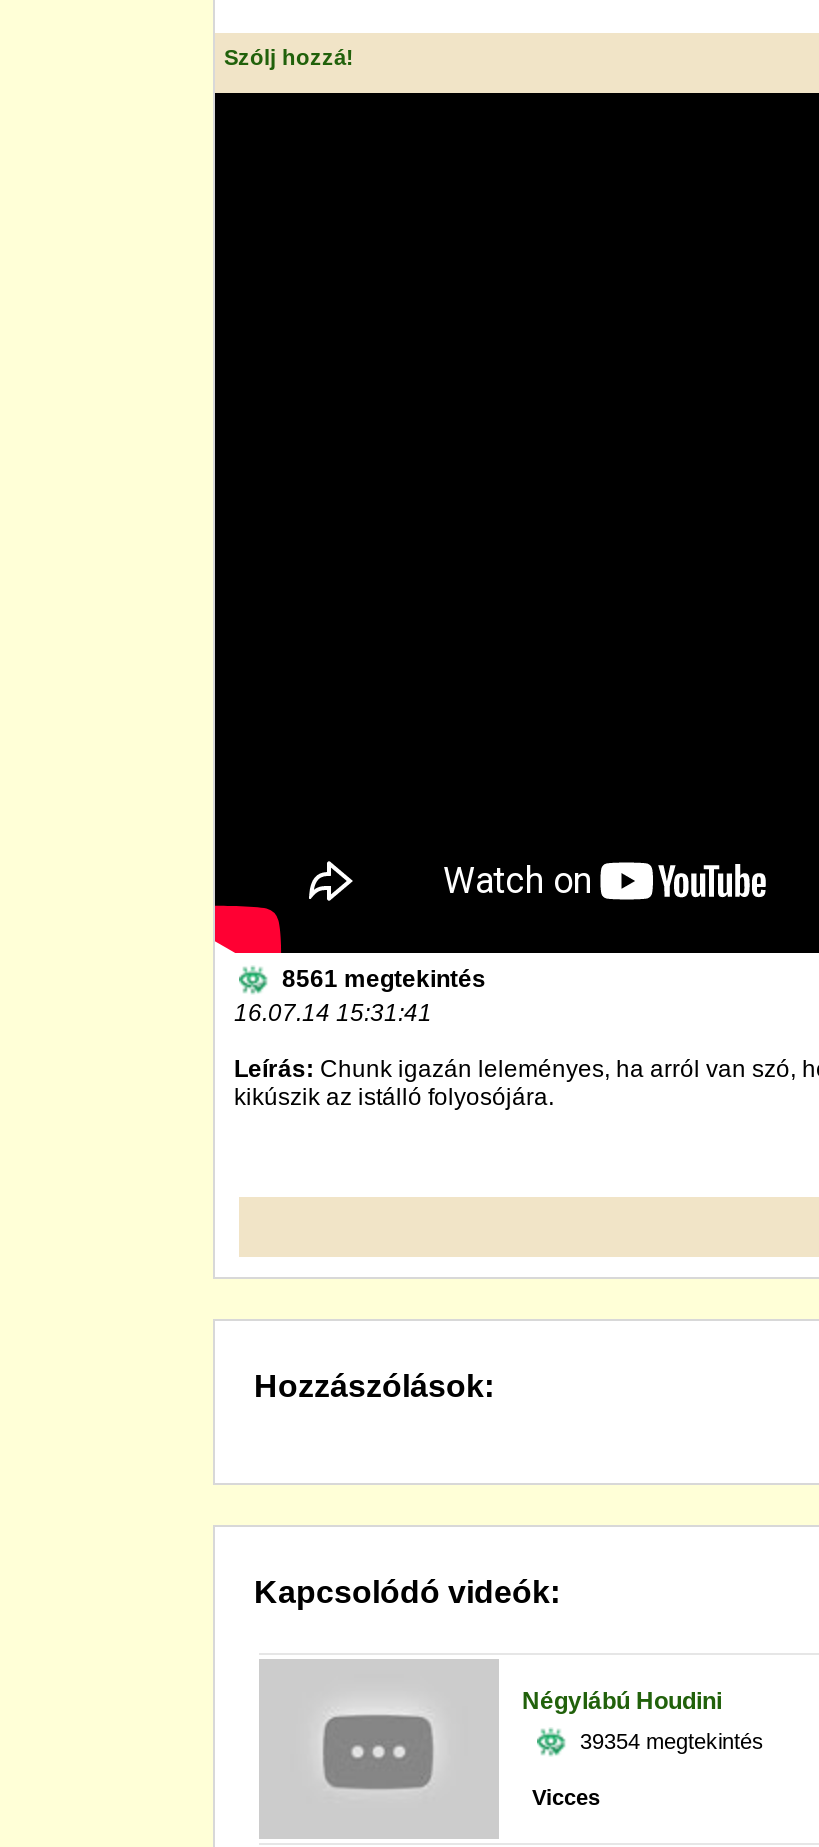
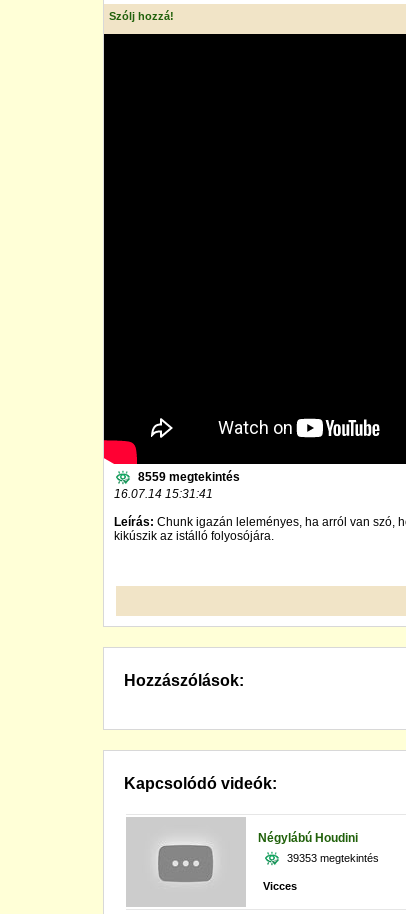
- 8561 megtekintés
+ 8559 megtekintés

- 39354 megtekintés
+ 39353 megtekintés
